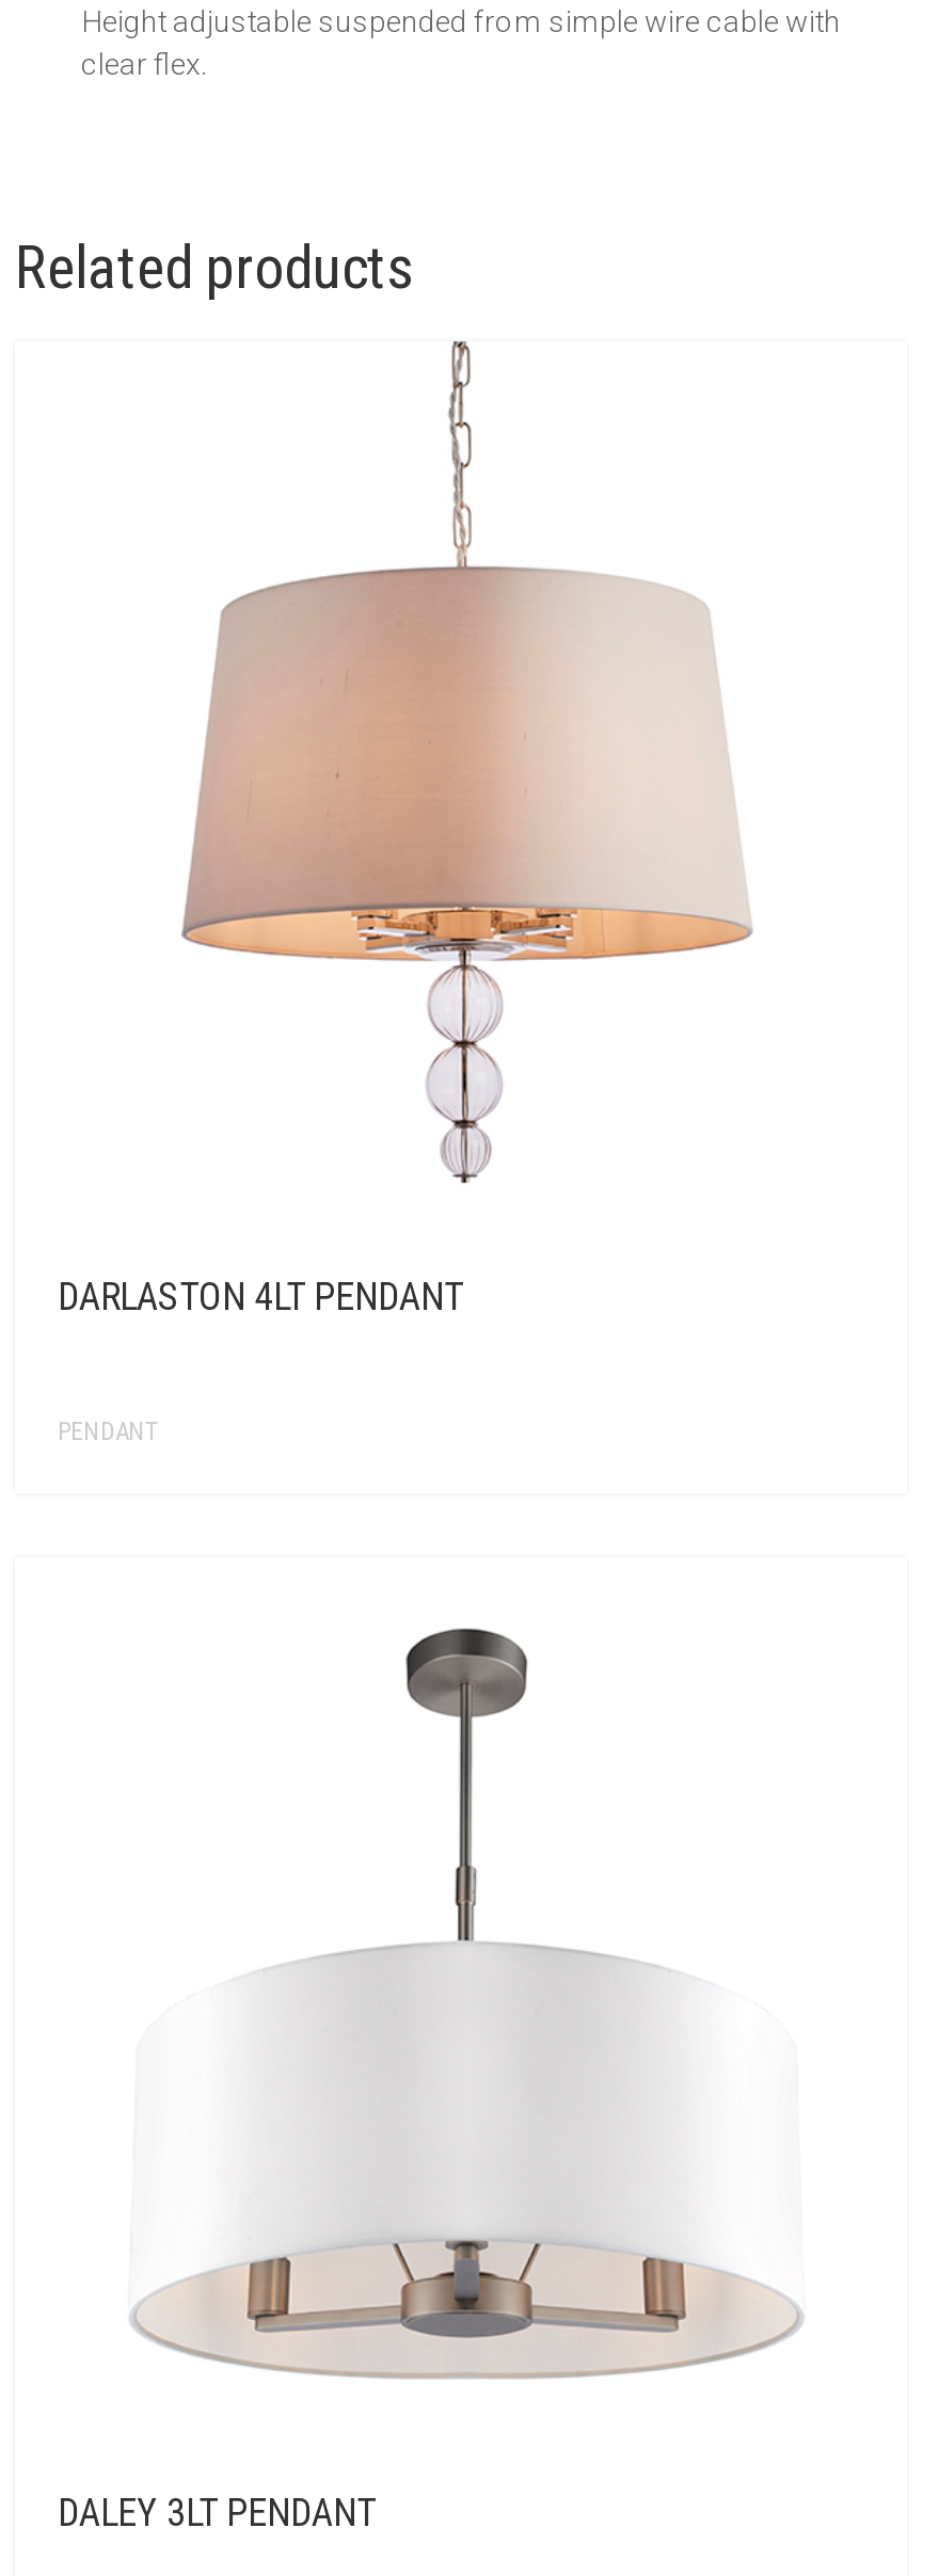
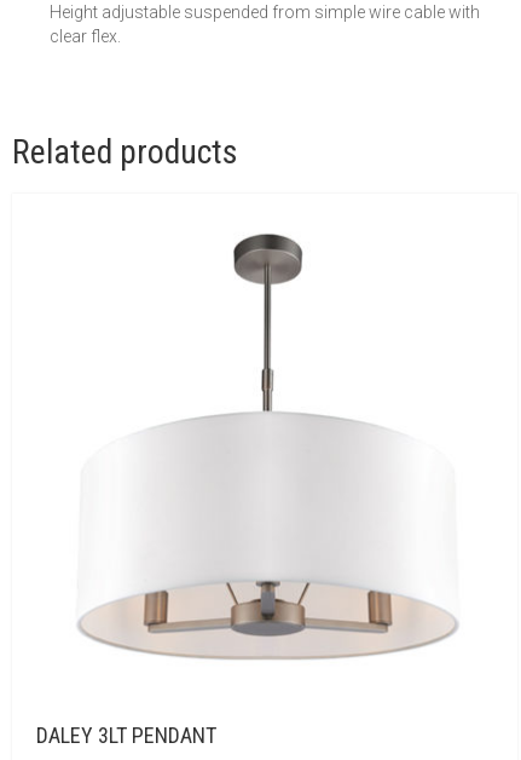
- [image]

- DARLASTON 4LT PENDANT
- PENDANT
